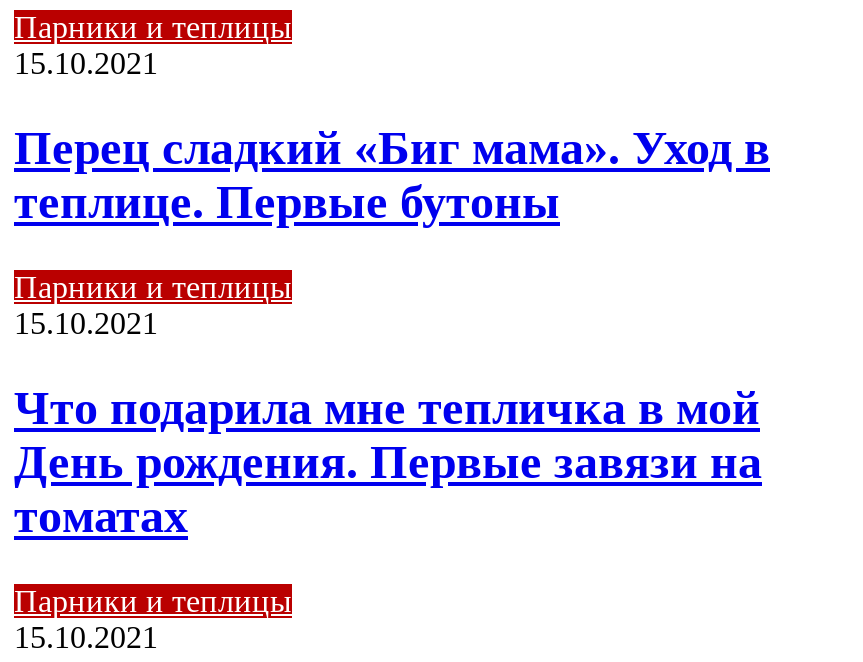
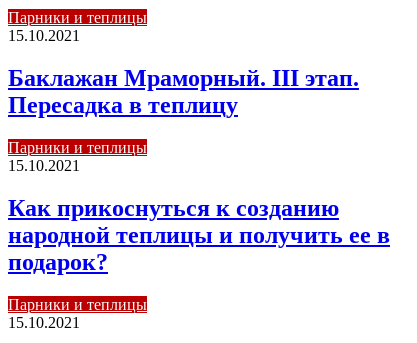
- Перец сладкий «Биг мама». Уход в
- теплице. Первые бутоны
+ Баклажан Мраморный. III этап.
+ Пересадка в теплицу

- Что подарила мне тепличка в мой
- День рождения. Первые завязи на
- томатах
+ Как прикоснуться к созданию
+ народной теплицы и получить ее в
+ подарок?
